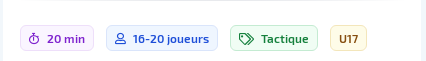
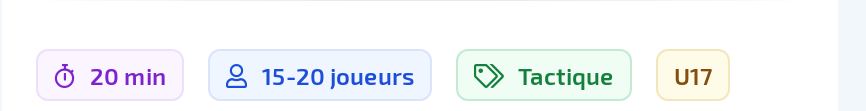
- 16-20 joueurs
+ 15-20 joueurs
